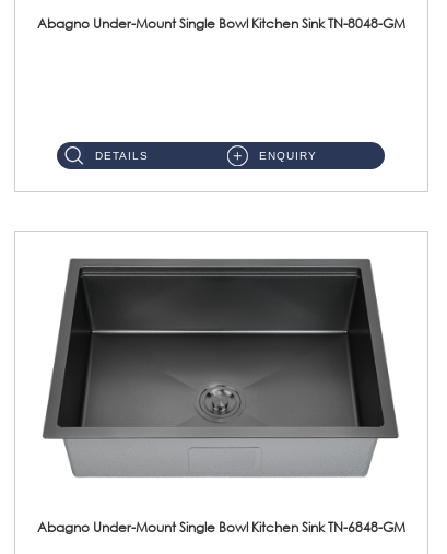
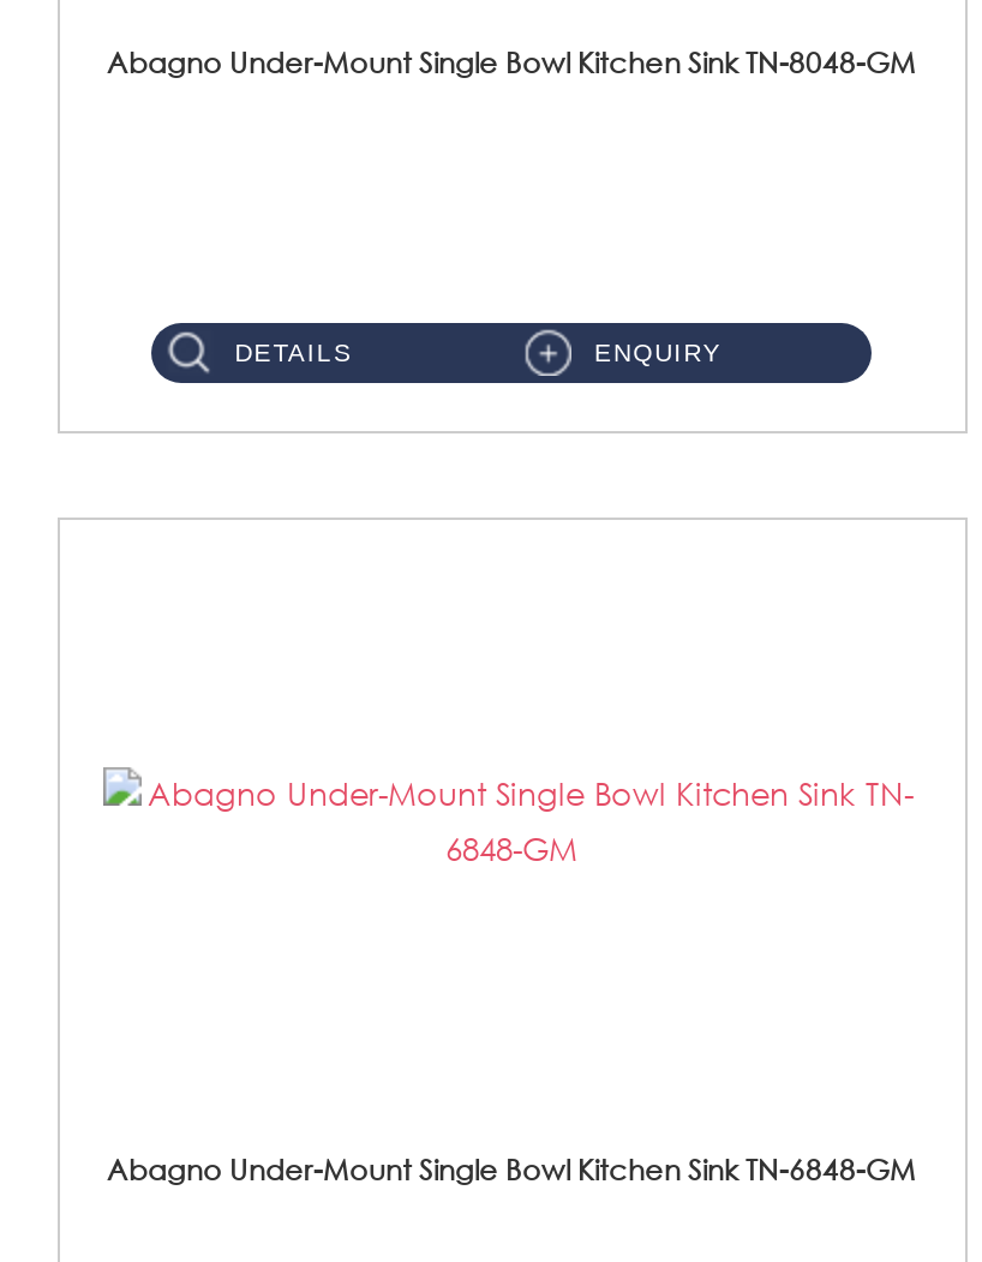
- [image]
